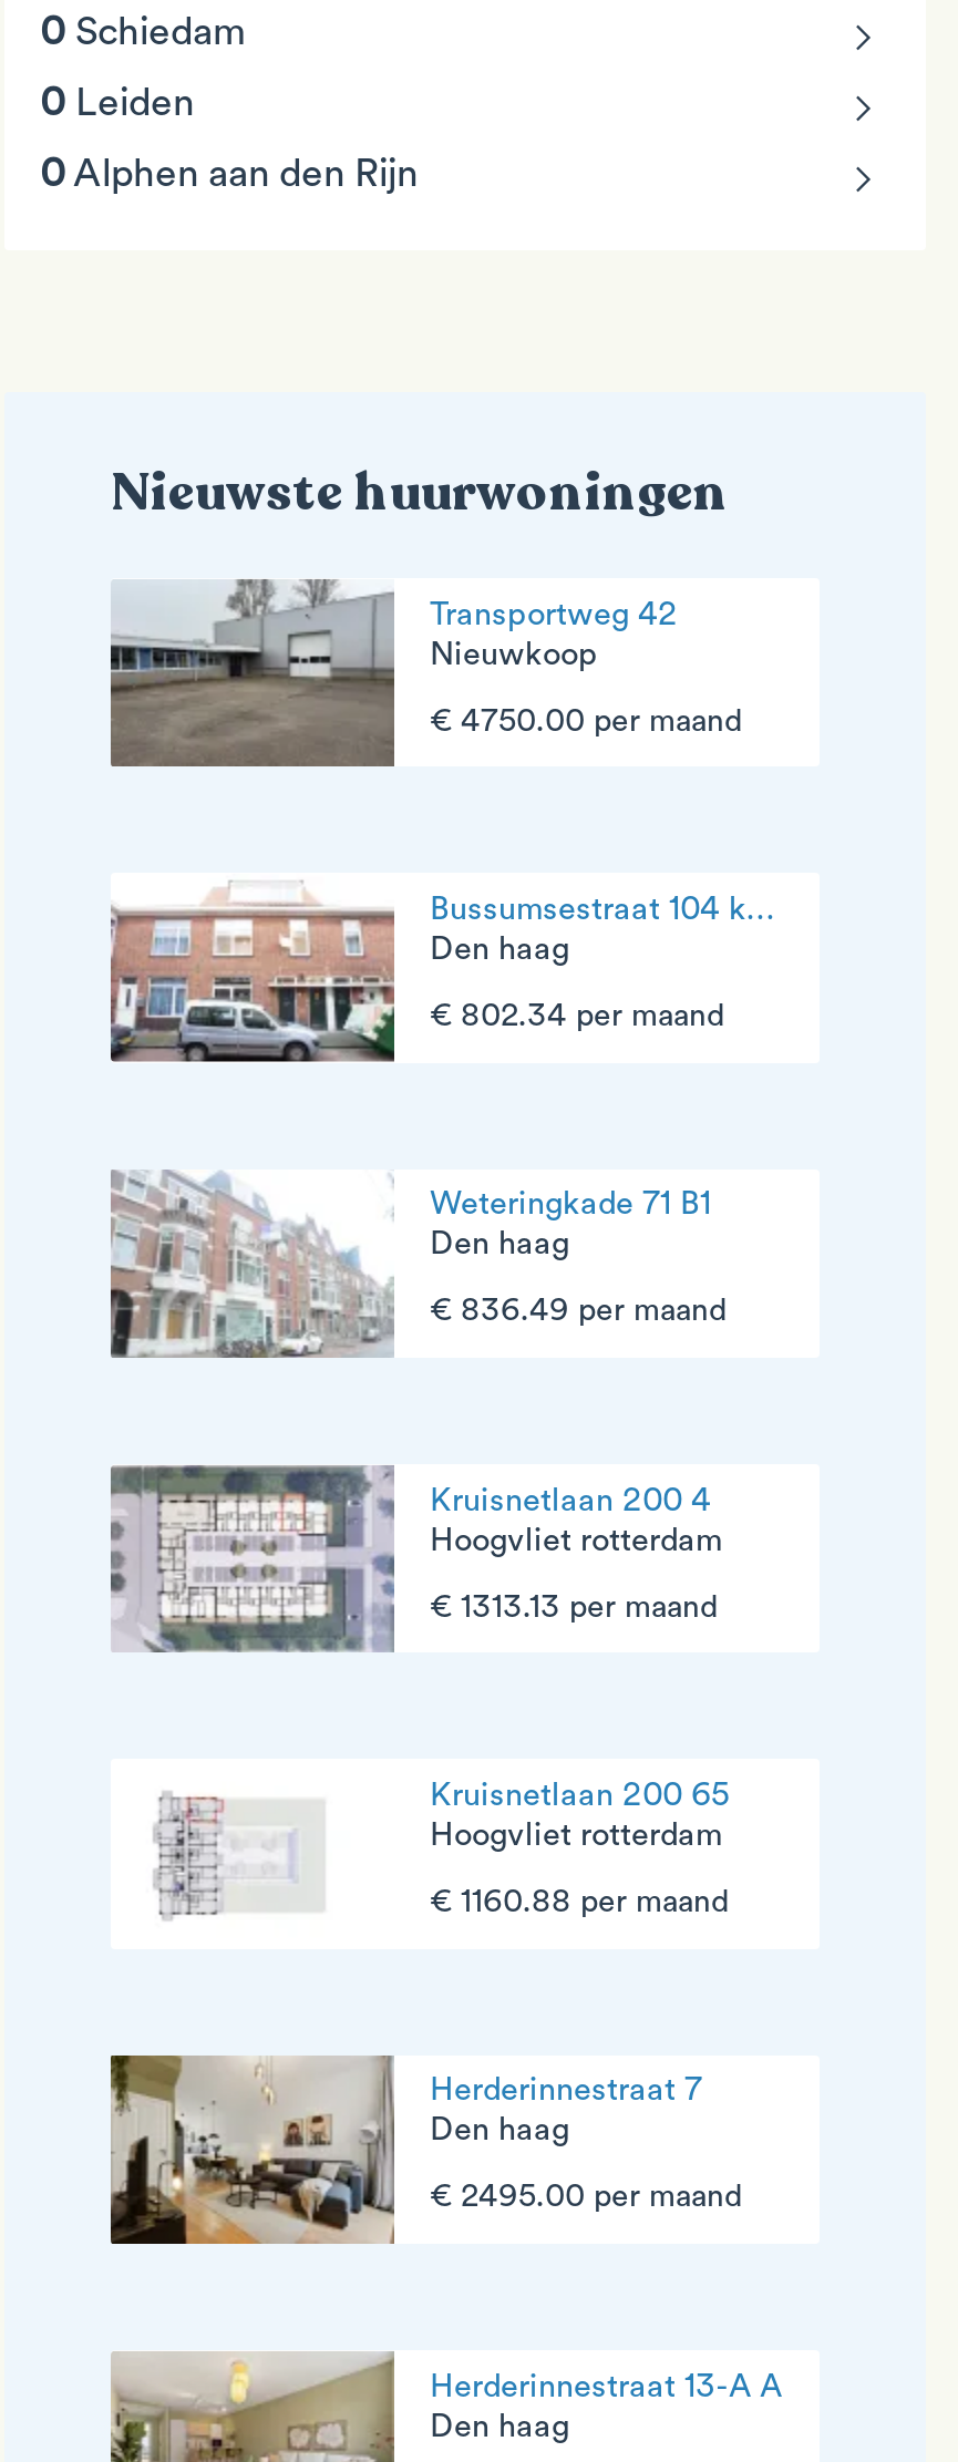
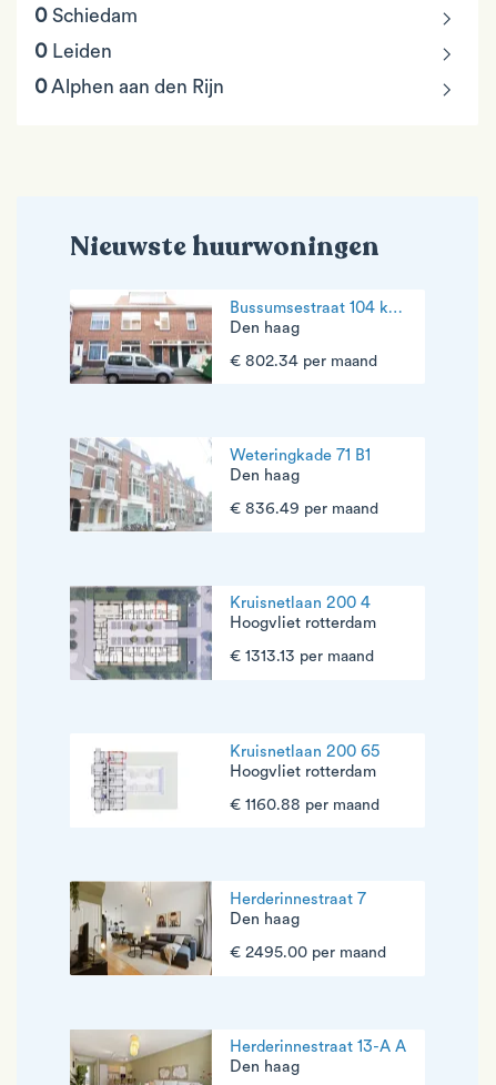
- [image]
- Transportweg 42
- Nieuwkoop
- € 4750.00 per maand
